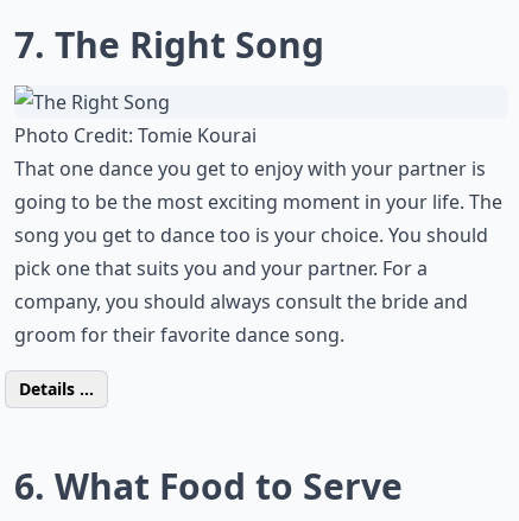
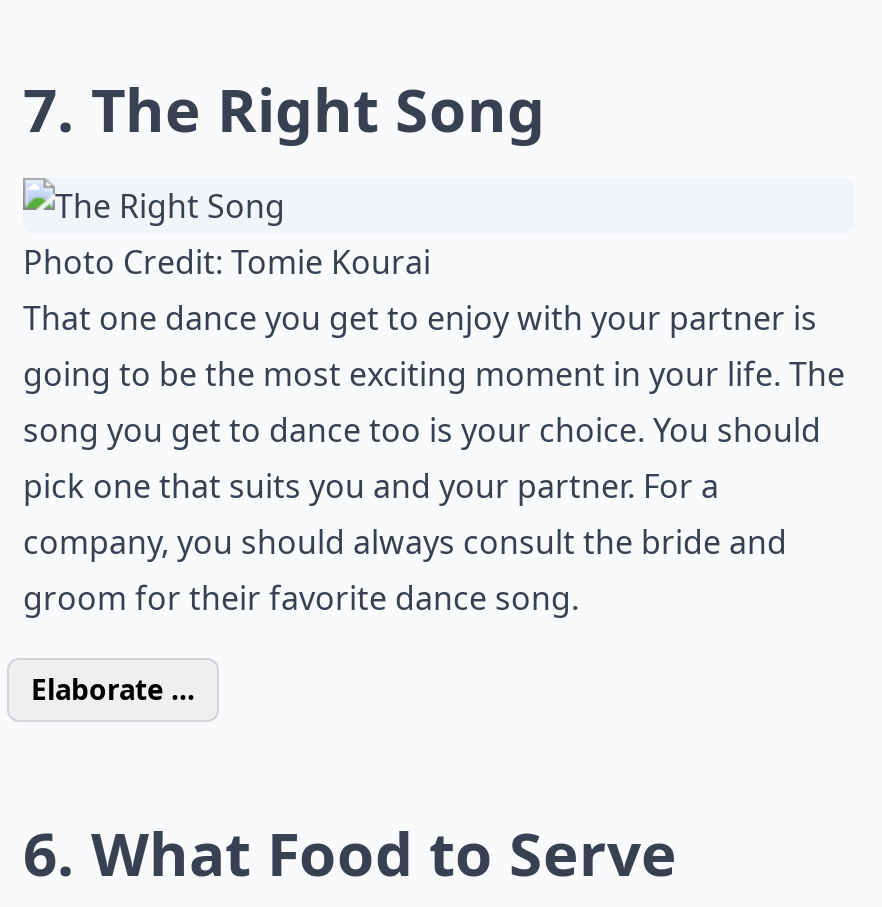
- Details ...
+ Elaborate ...
